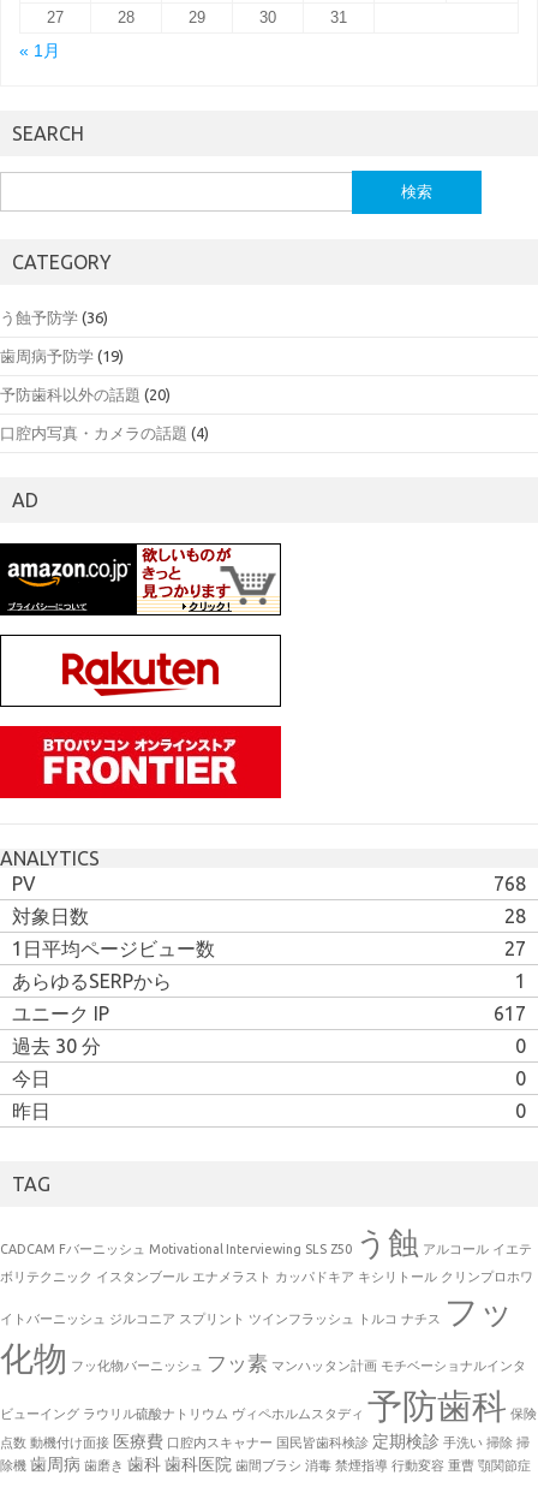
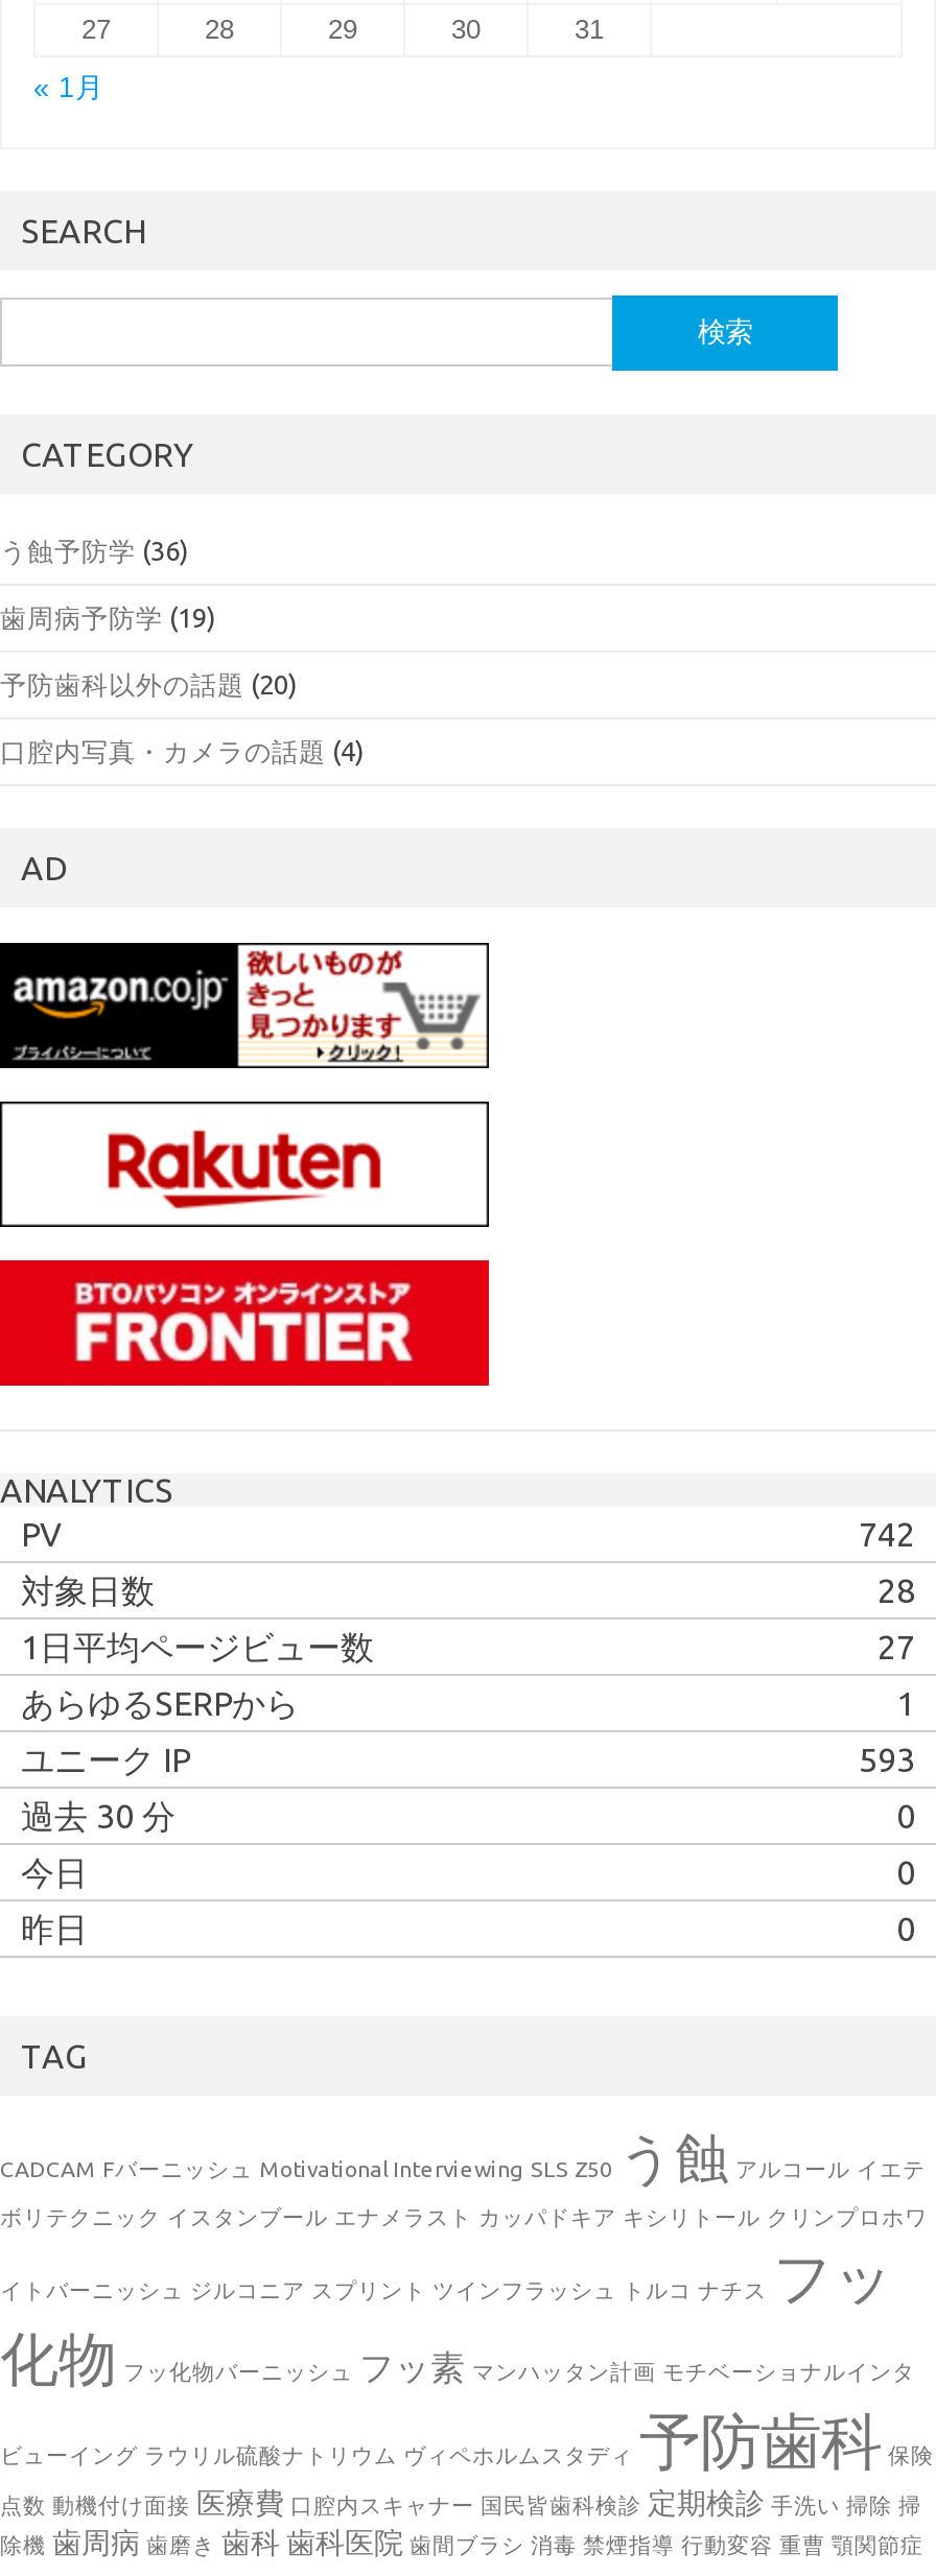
- 768
+ 742

- 617
+ 593
